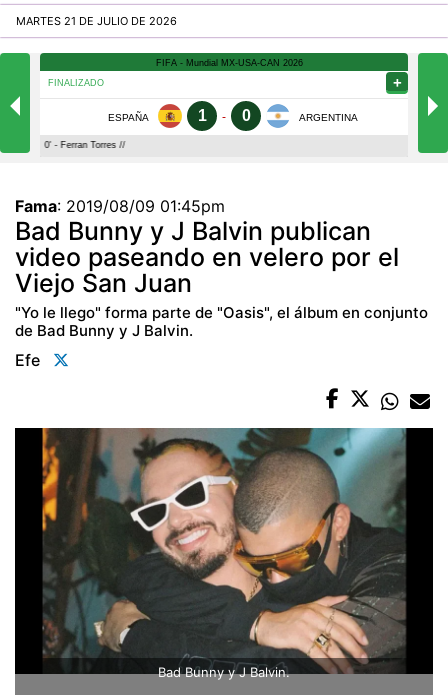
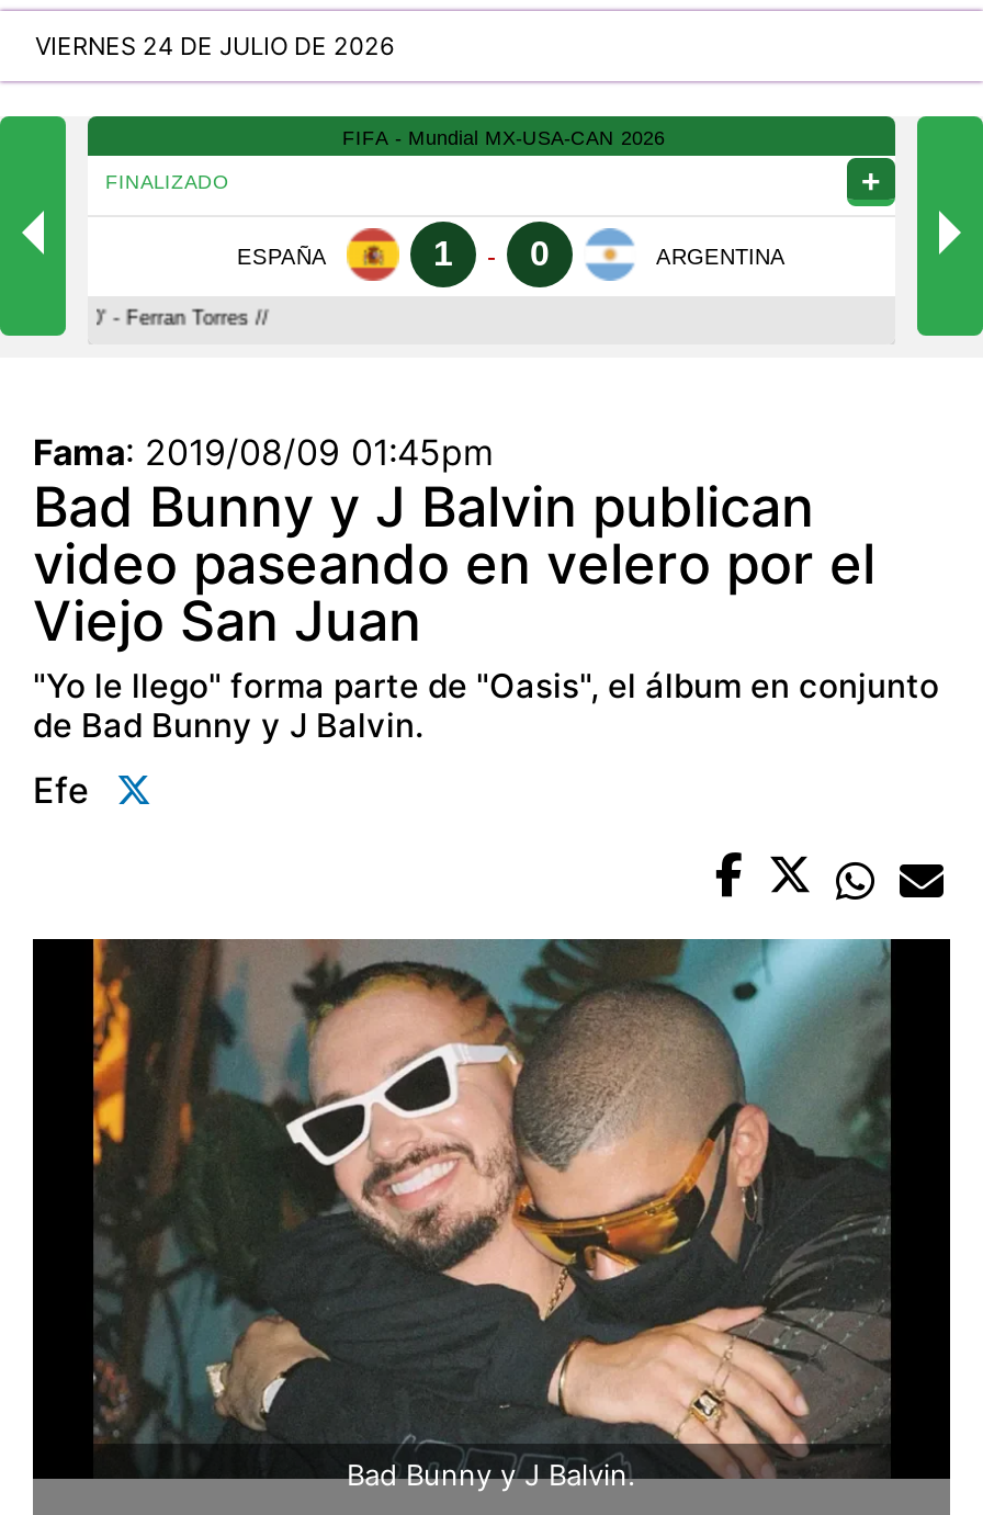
- MARTES 21 DE JULIO DE 2026
+ VIERNES 24 DE JULIO DE 2026
